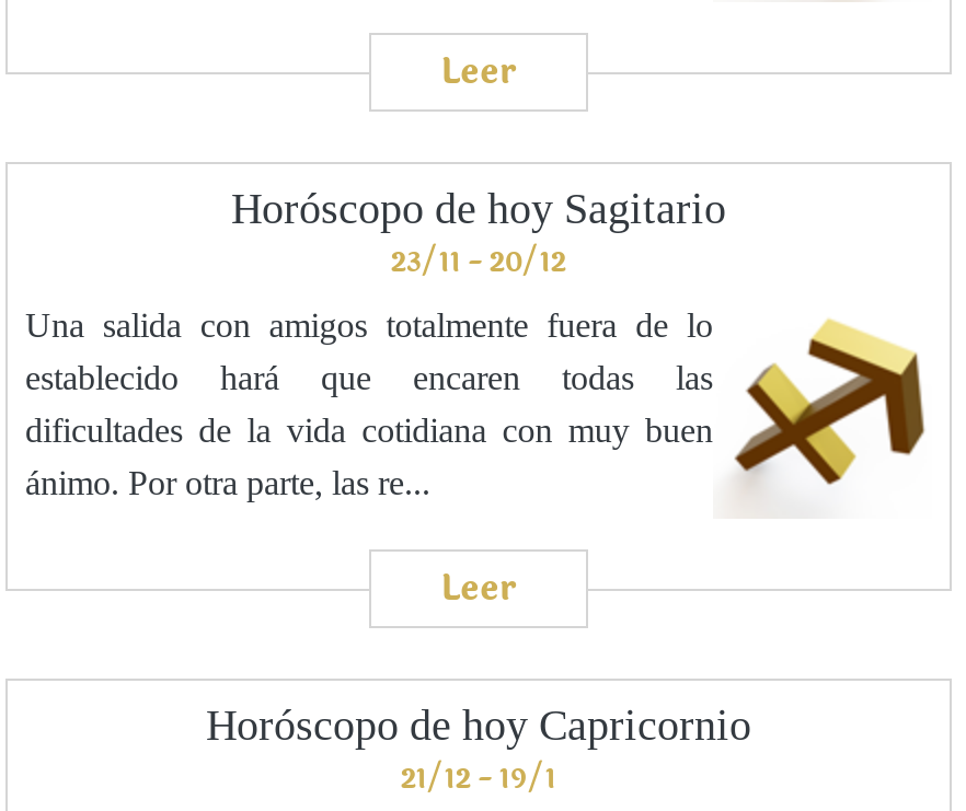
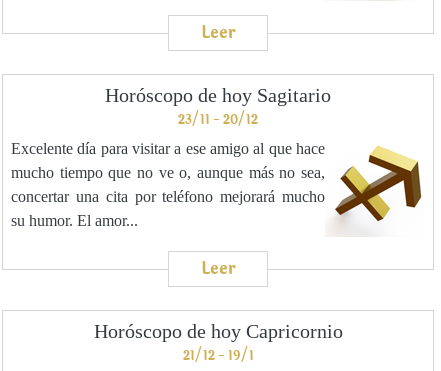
- Una salida con amigos totalmente fuera de lo
- establecido hará que encaren todas las
- dificultades de la vida cotidiana con muy buen
- ánimo. Por otra parte, las re...
+ Excelente día para visitar a ese amigo al que hace
+ mucho tiempo que no ve o, aunque más no sea,
+ concertar una cita por teléfono mejorará mucho
+ su humor. El amor...
